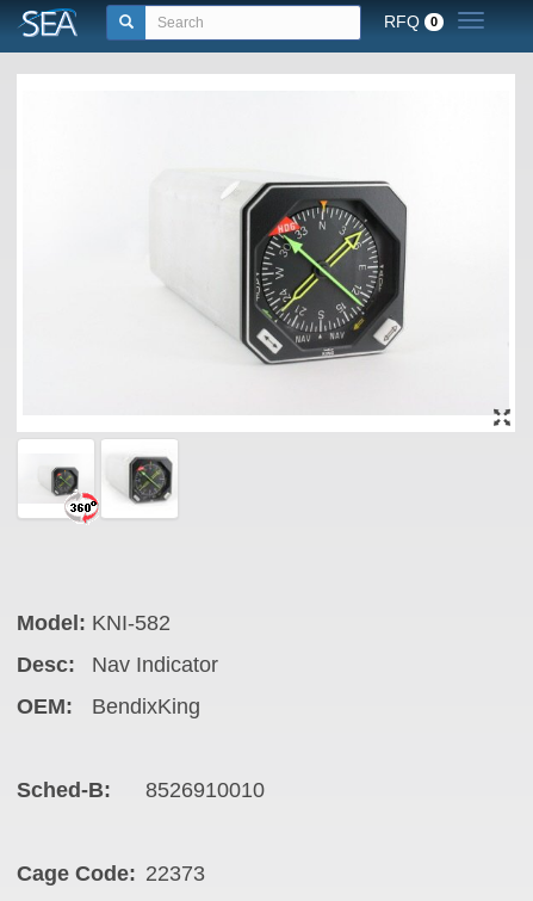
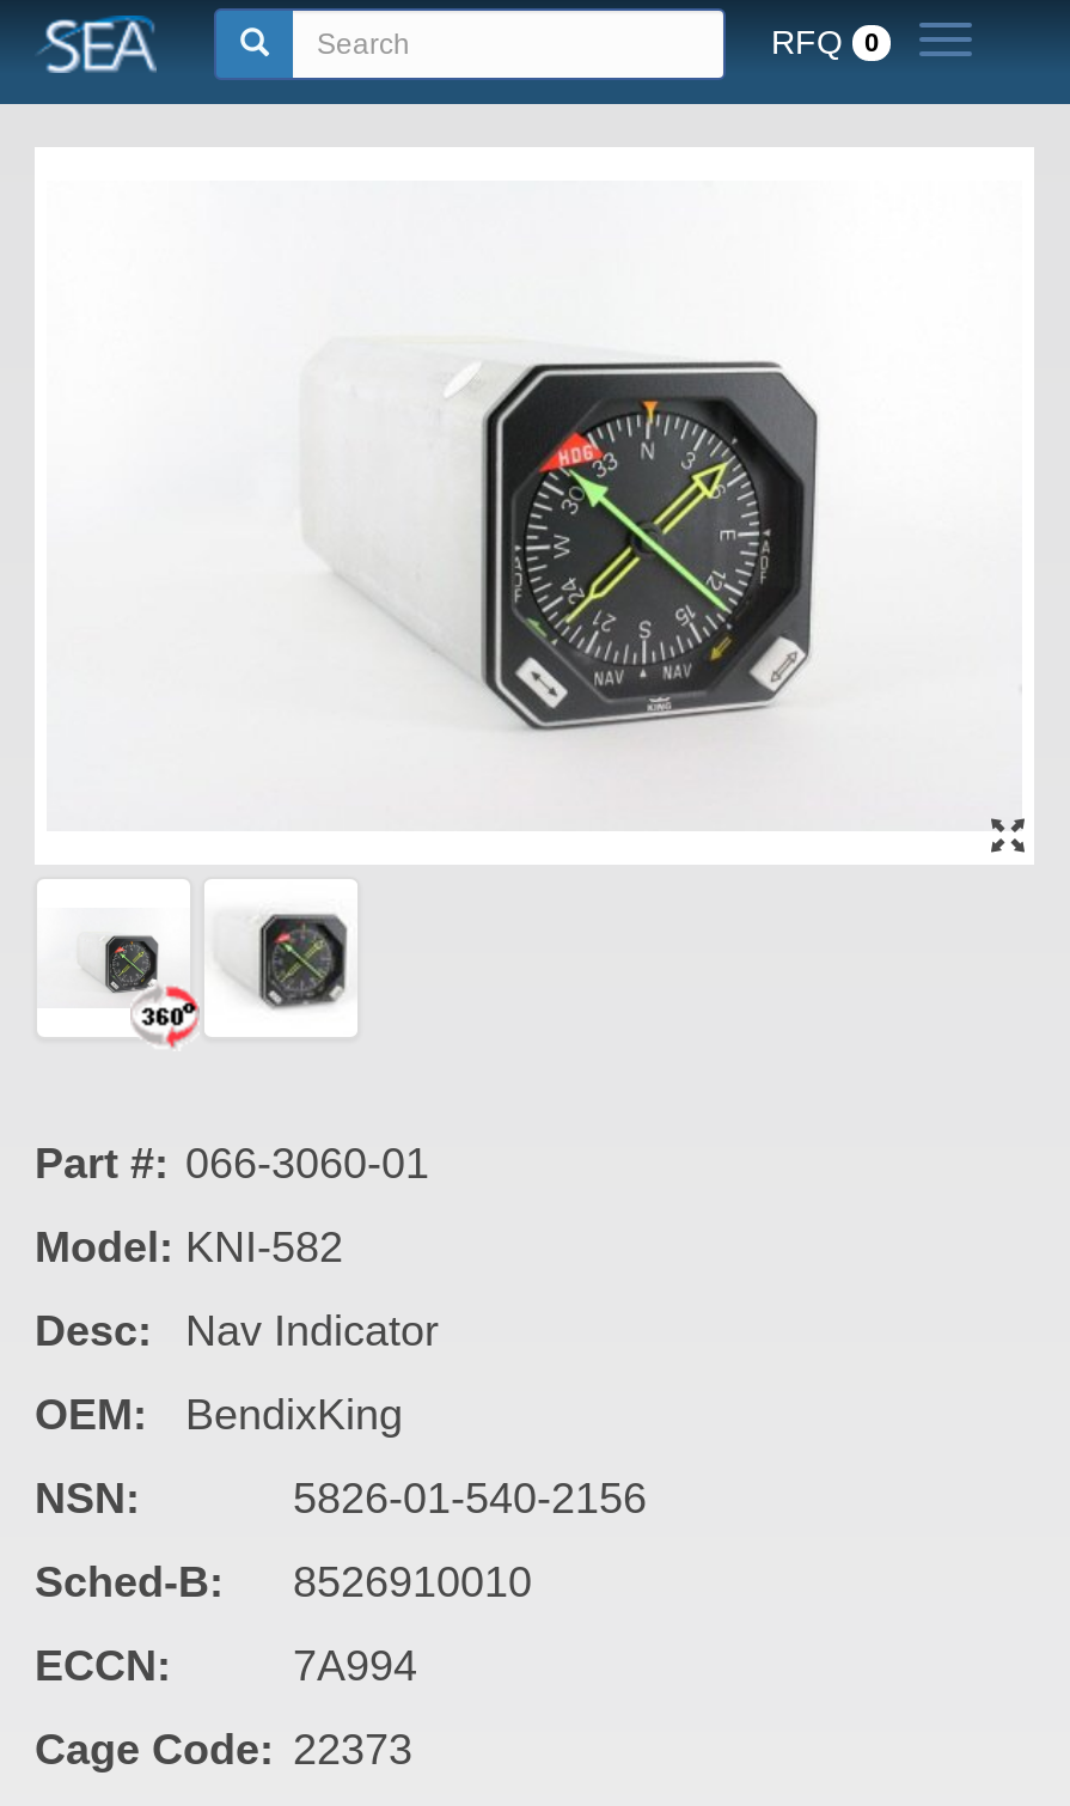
+ Part #: 066-3060-01

+ NSN:
+ 5826-01-540-2156

+ ECCN:
+ 7A994
